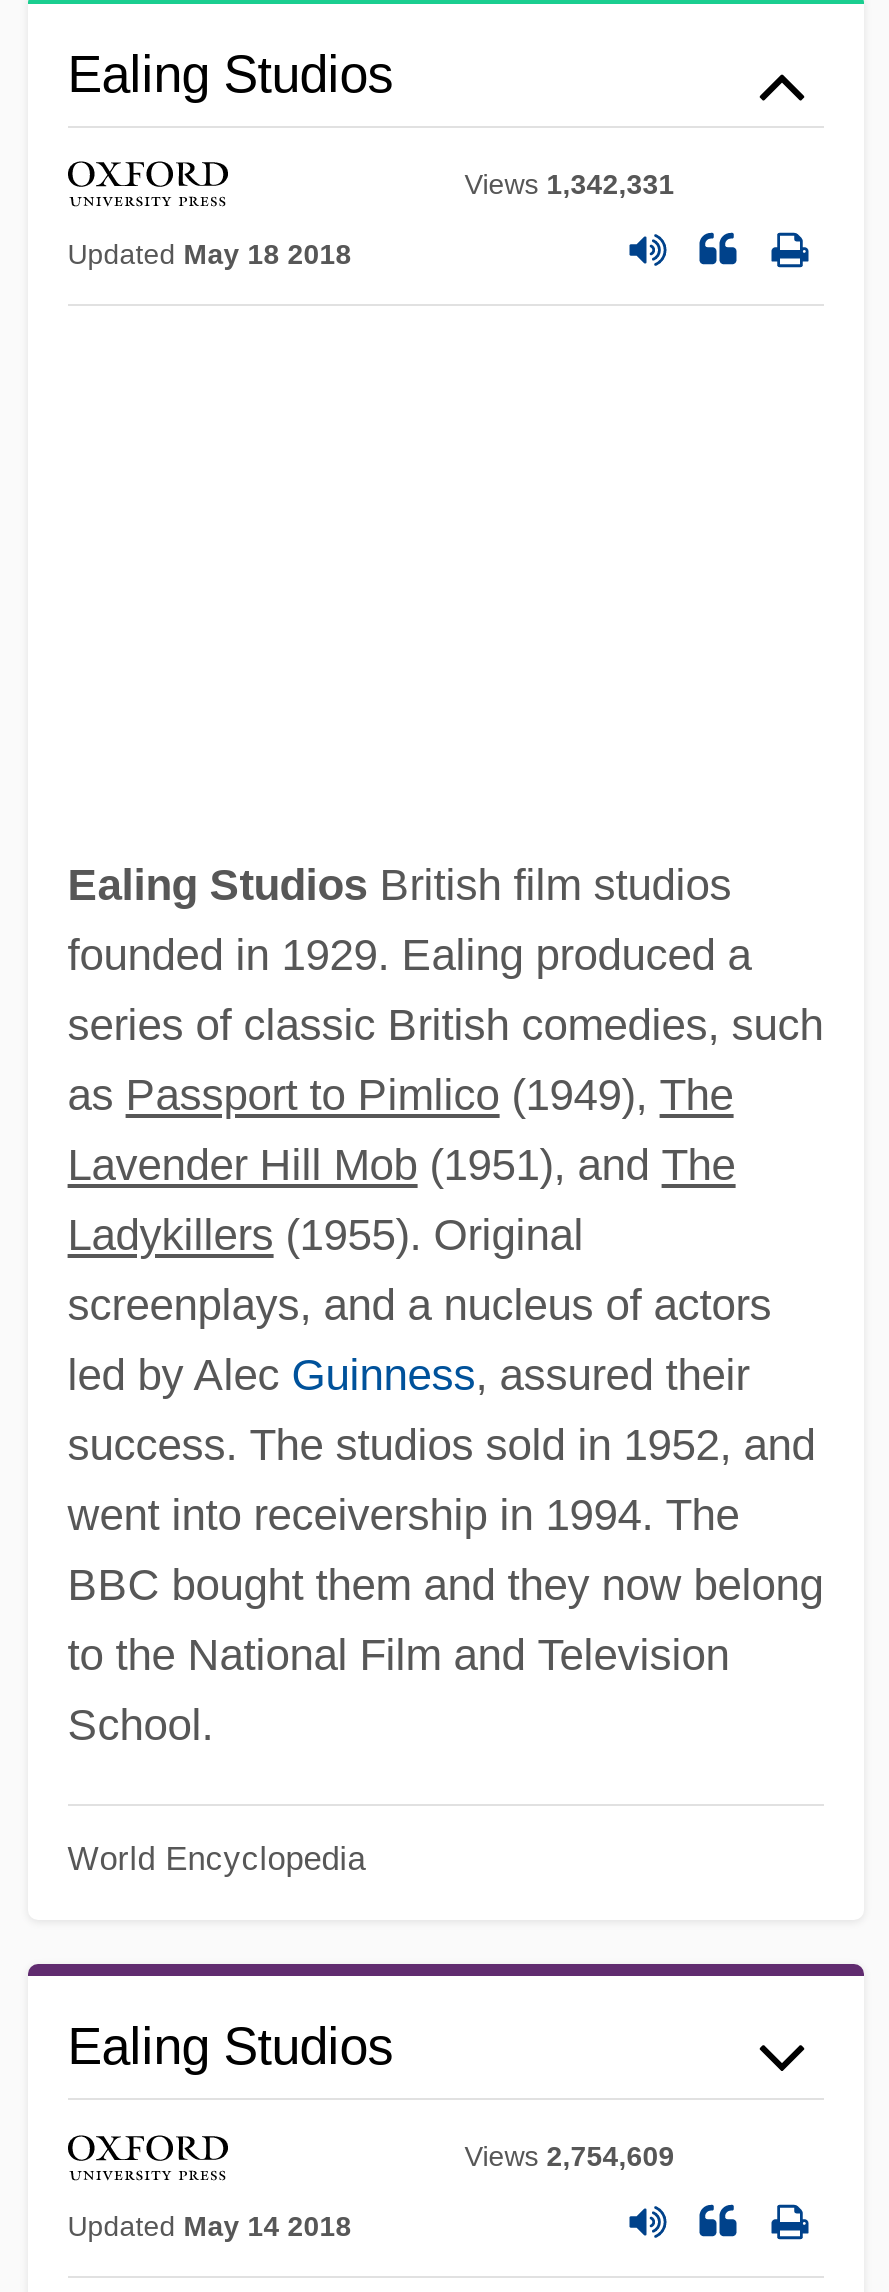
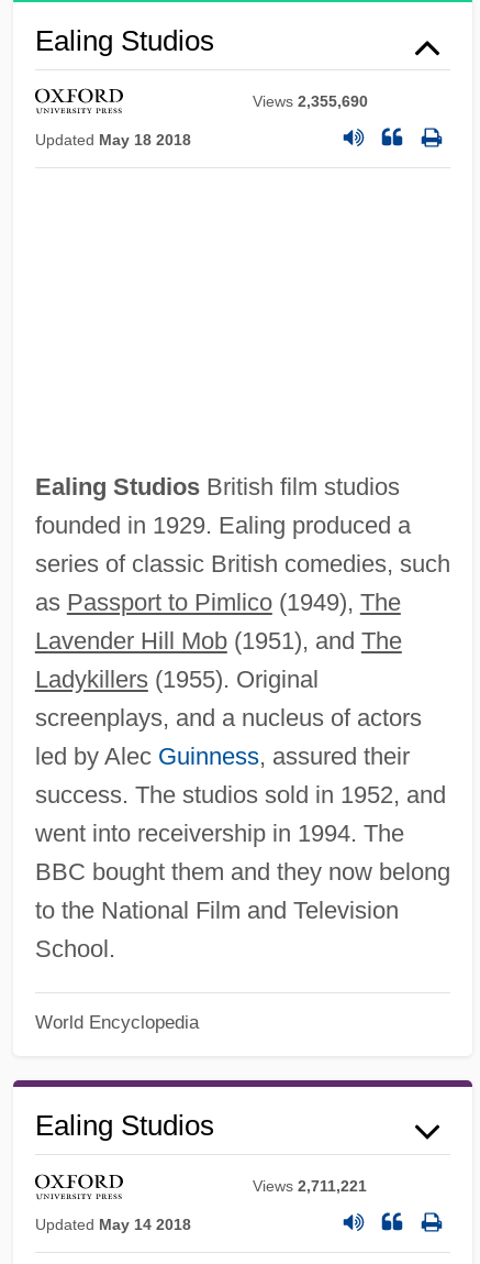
- Views 1,342,331
+ Views 2,355,690

- Views 2,754,609
+ Views 2,711,221
